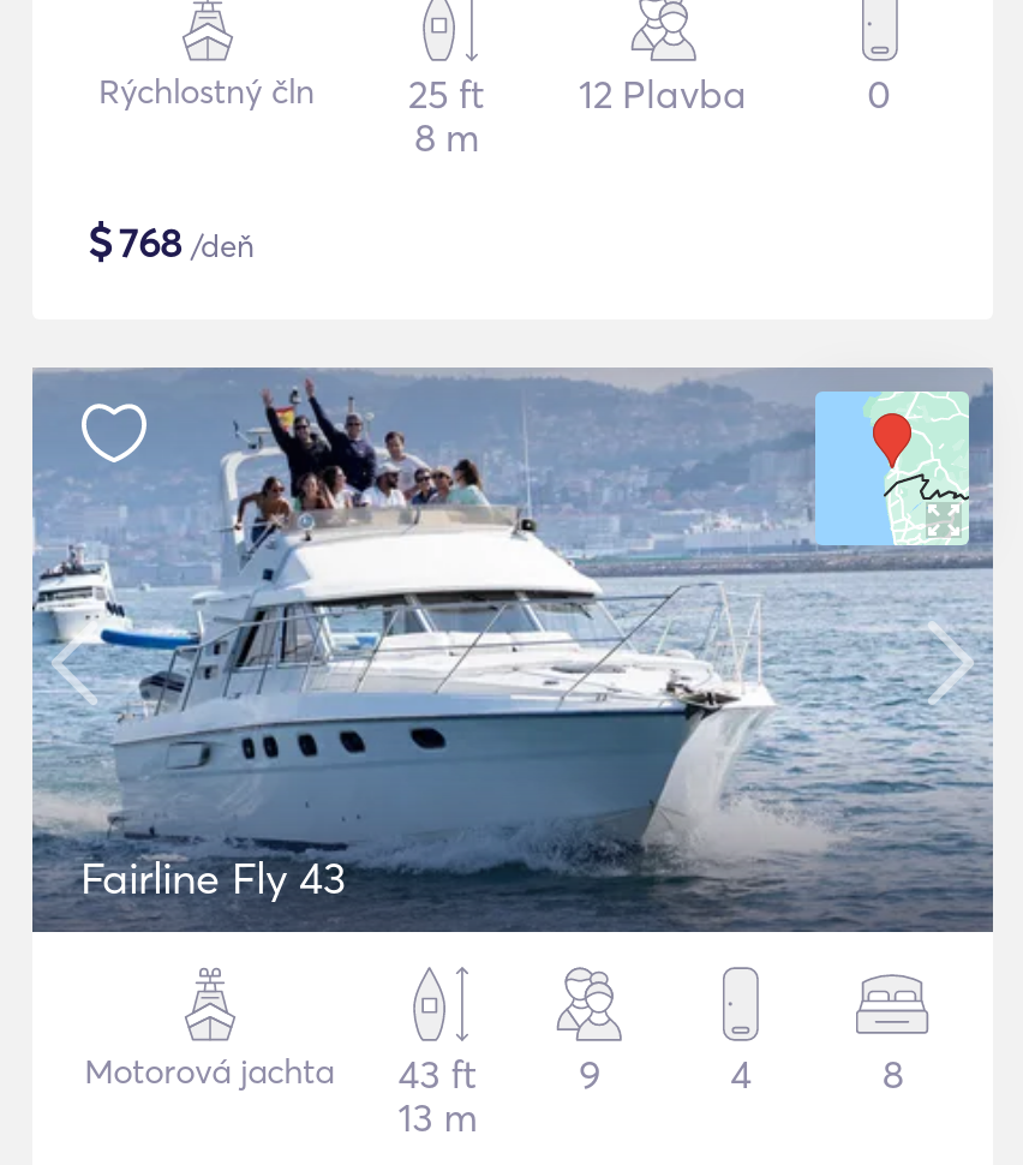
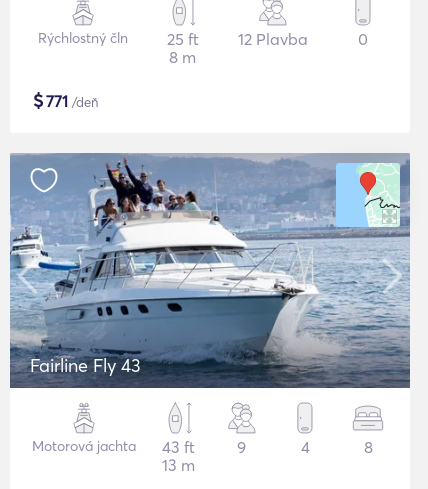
- $768 /deň
+ $771 /deň
